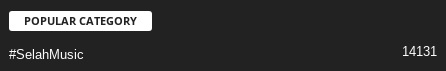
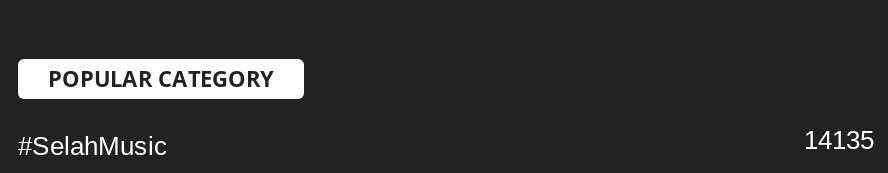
- 14131
+ 14135
